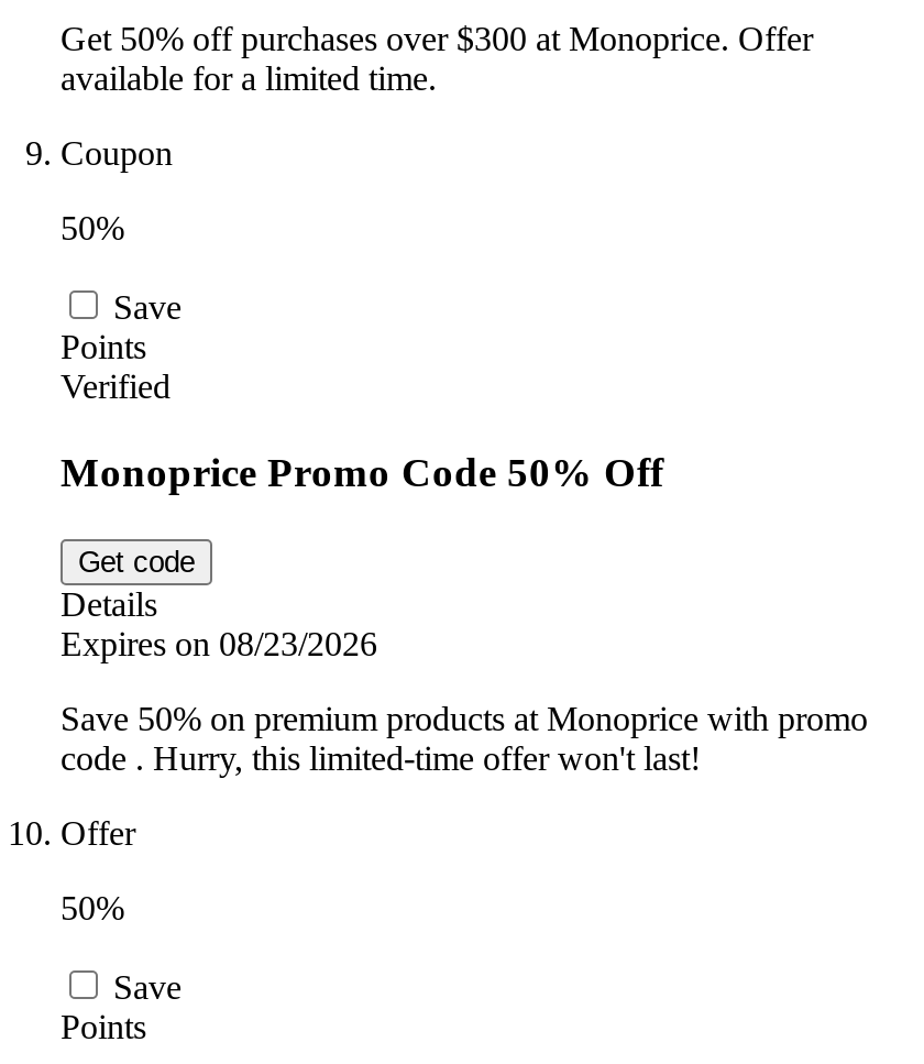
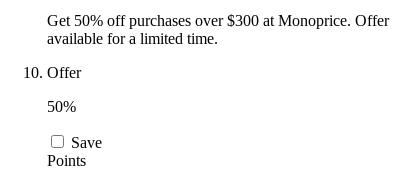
- Coupon
- 50%
- Save
- Points
- Verified
- Monoprice Promo Code 50% Off
- Get code
- Details
- Expires on 08/23/2026
- Save 50% on premium products at Monoprice with promo
- code . Hurry, this limited-time offer won't last!
